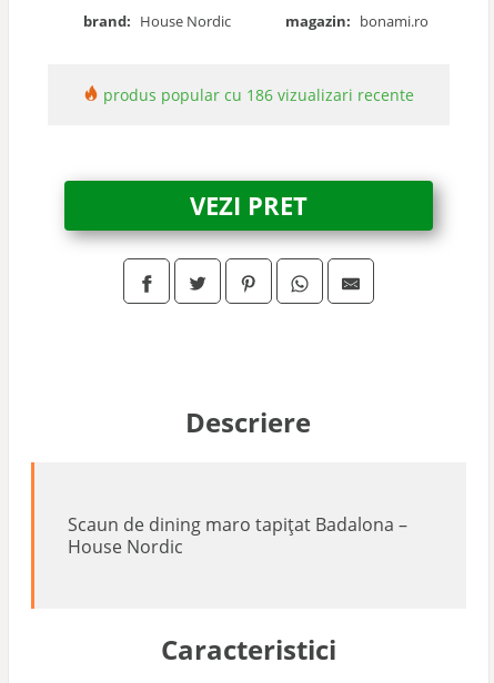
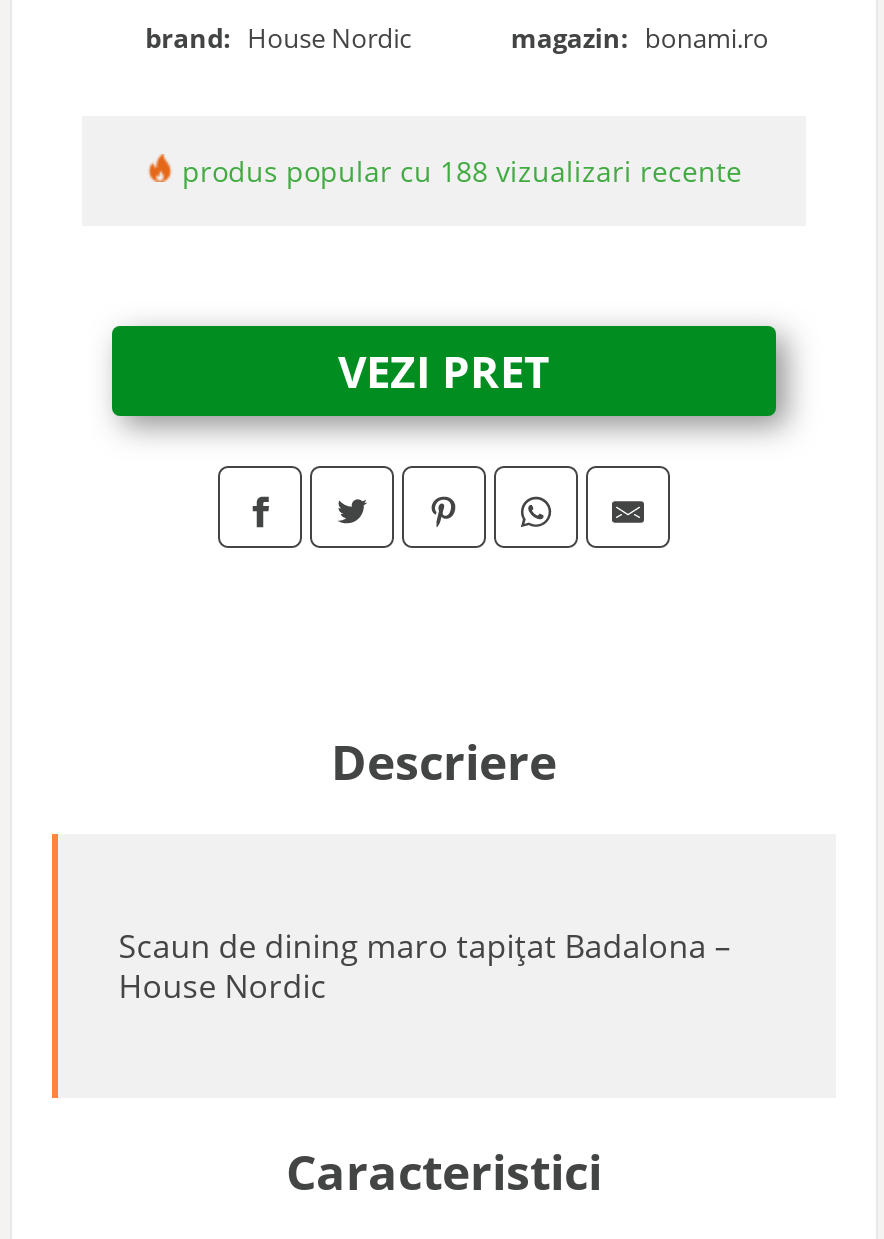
- produs popular cu 186 vizualizari recente
+ produs popular cu 188 vizualizari recente
